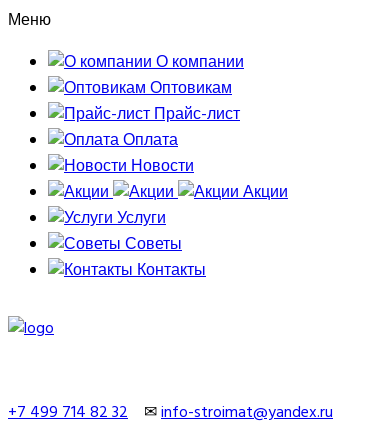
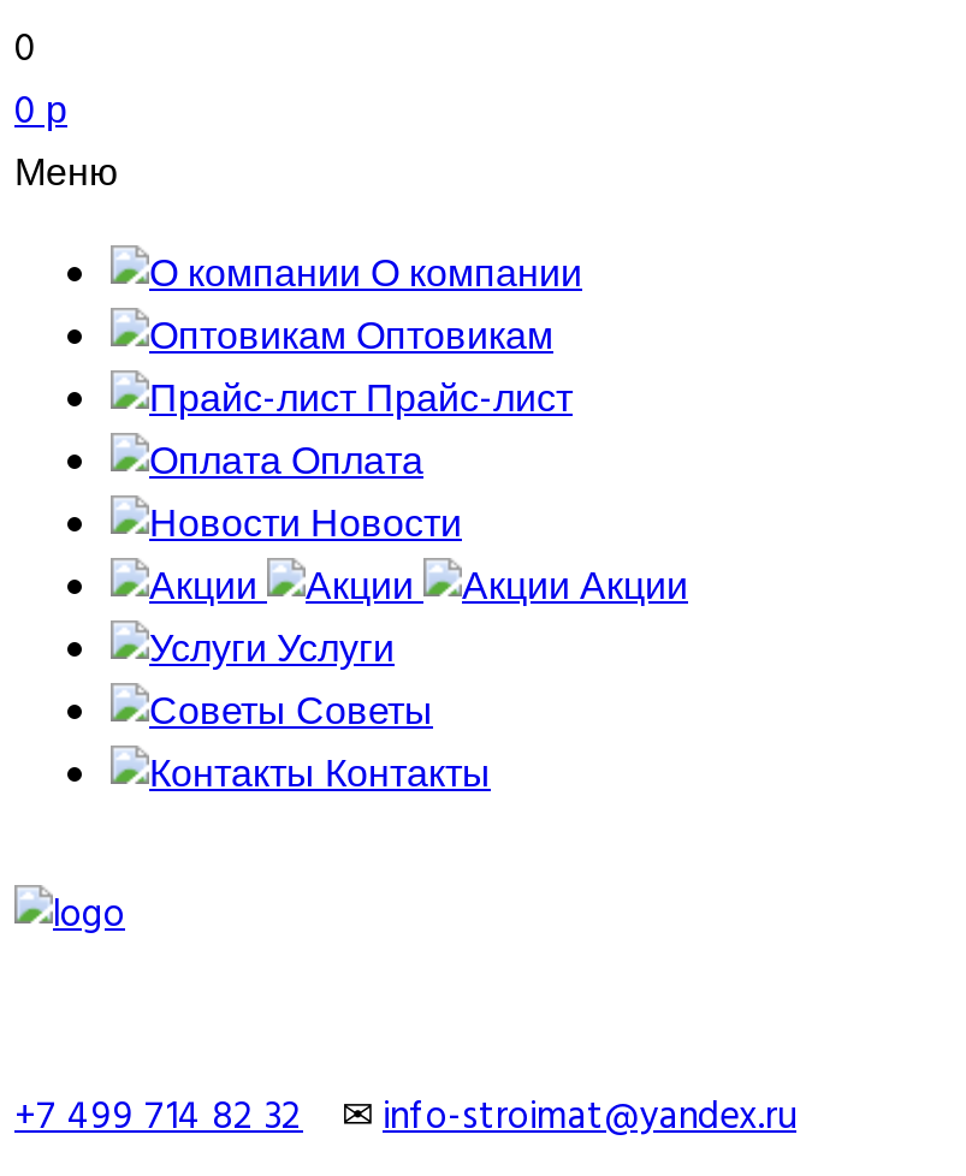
+ 0
+ 0 р
